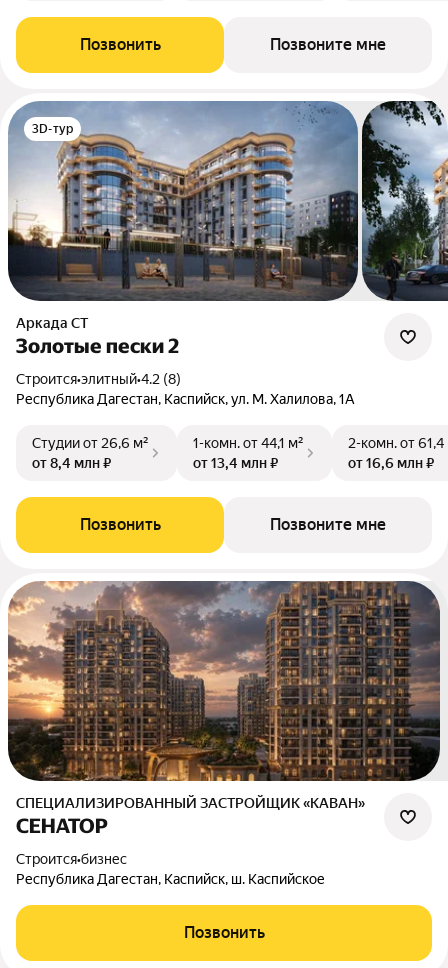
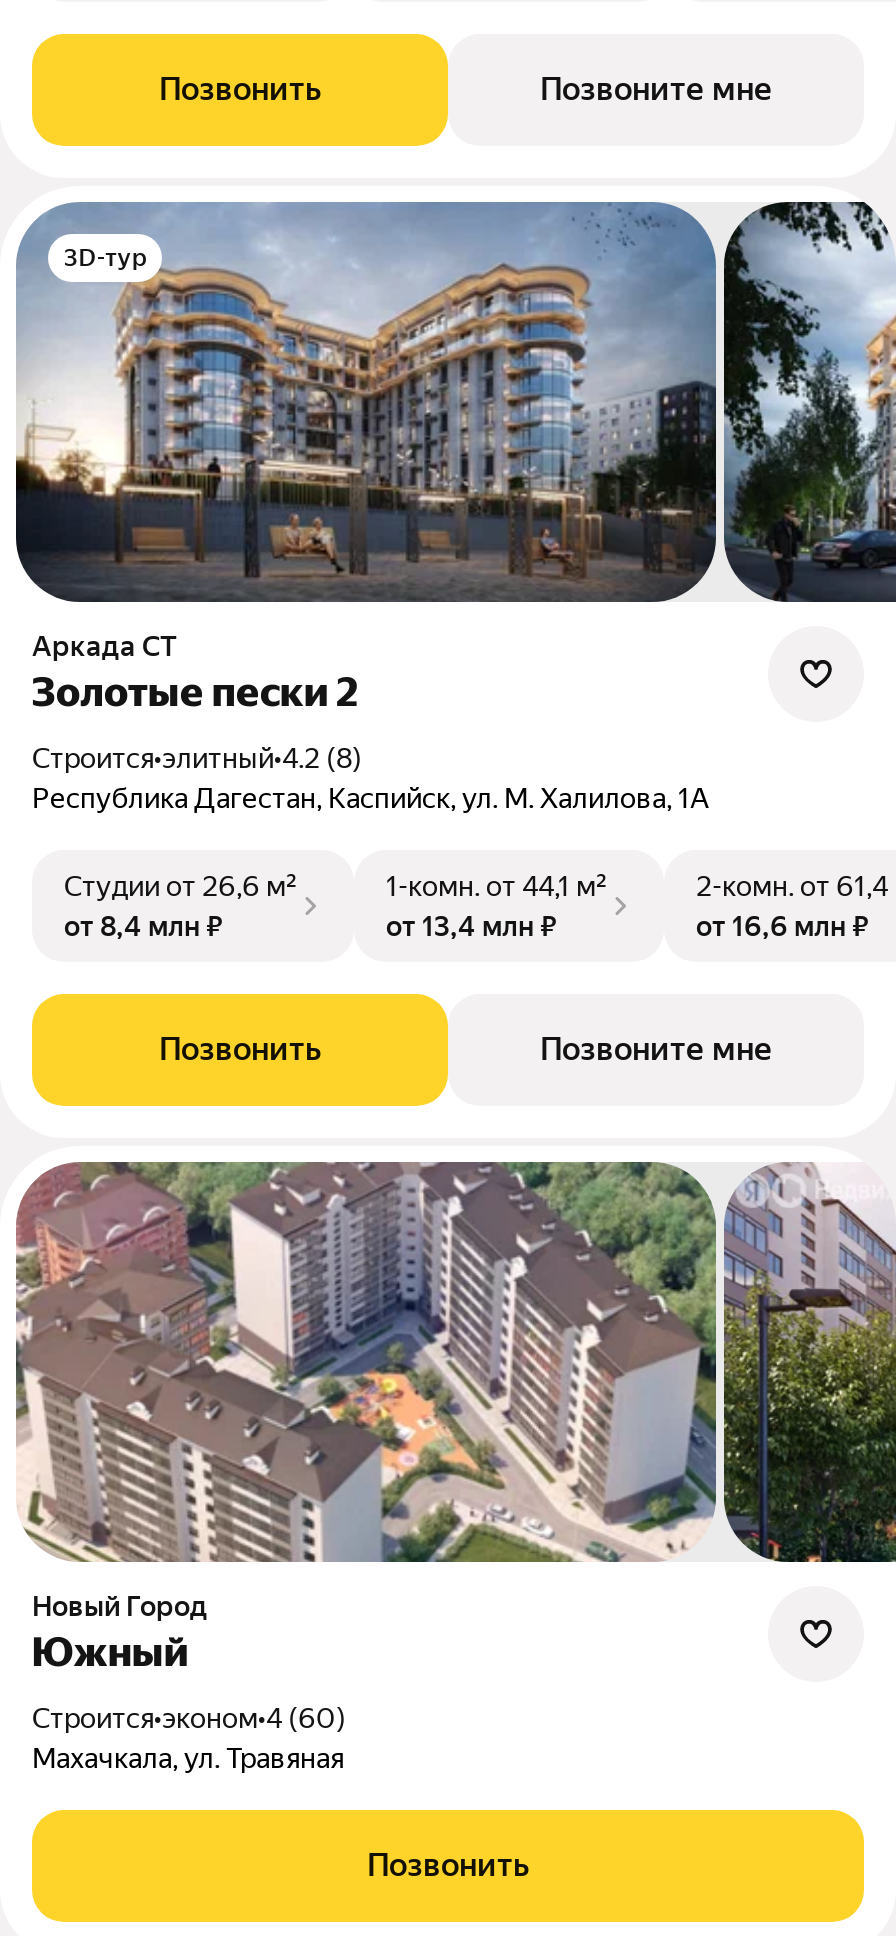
- [image]
- СПЕЦИАЛИЗИРОВАННЫЙ ЗАСТРОЙЩИК «КАВАН»
- СЕНАТОР
+ [image]
+ Новый Город
+ Южный

- Строится•бизнес
- Республика Дагестан, Каспийск, ш. Каспийское
+ Строится•эконом•4 (60)
+ Махачкала, ул. Травяная
